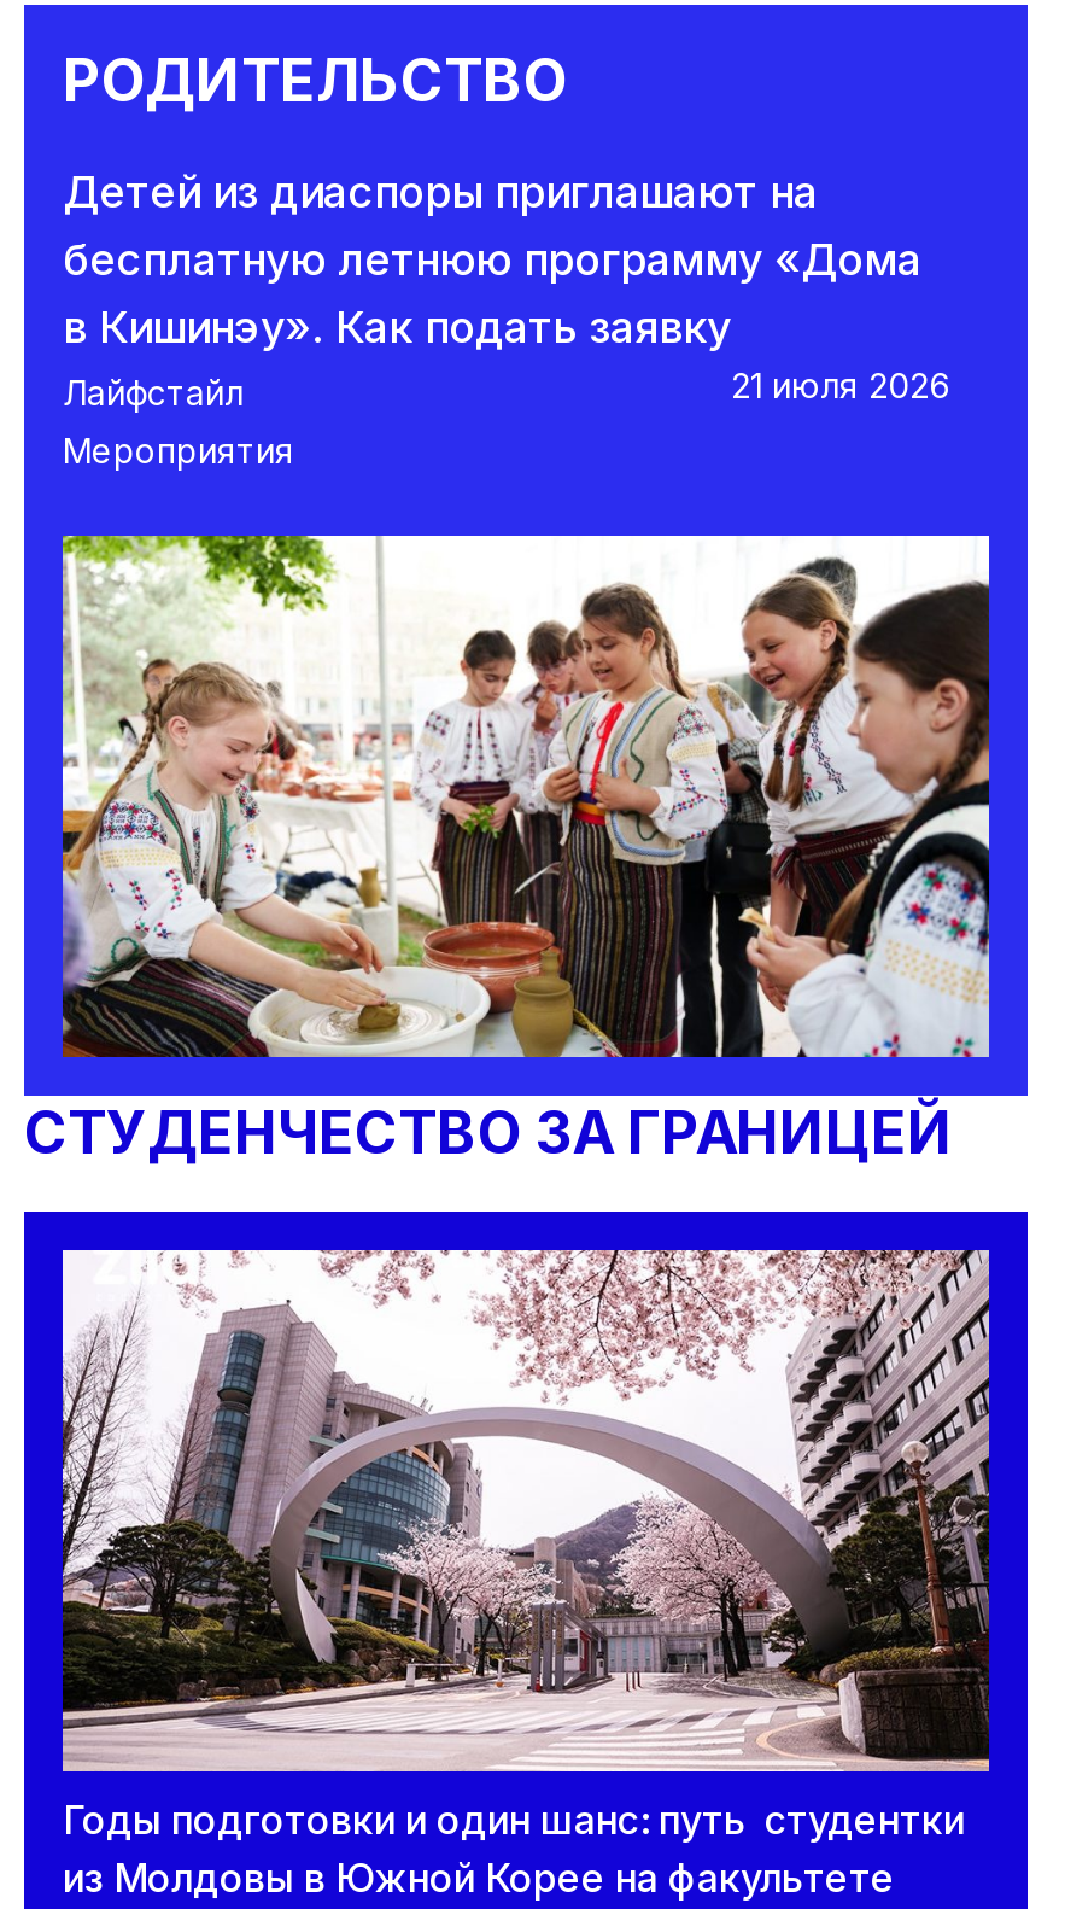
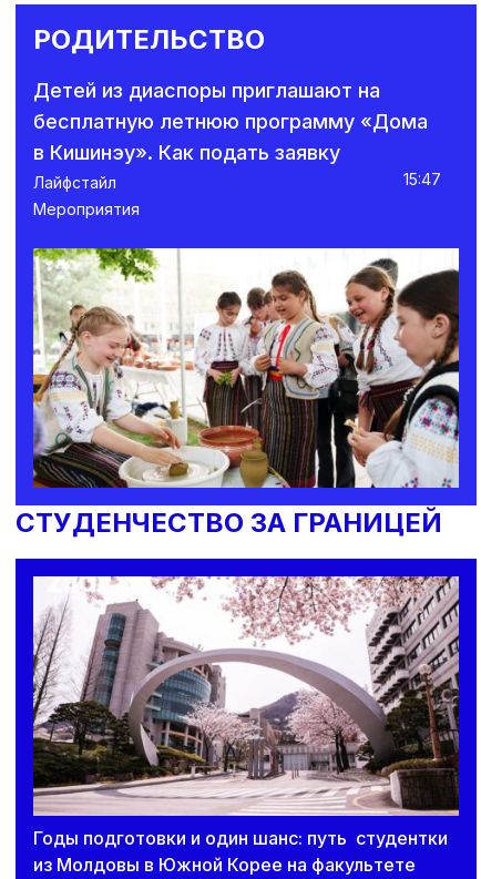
- 21 июля 2026
+ 15:47
